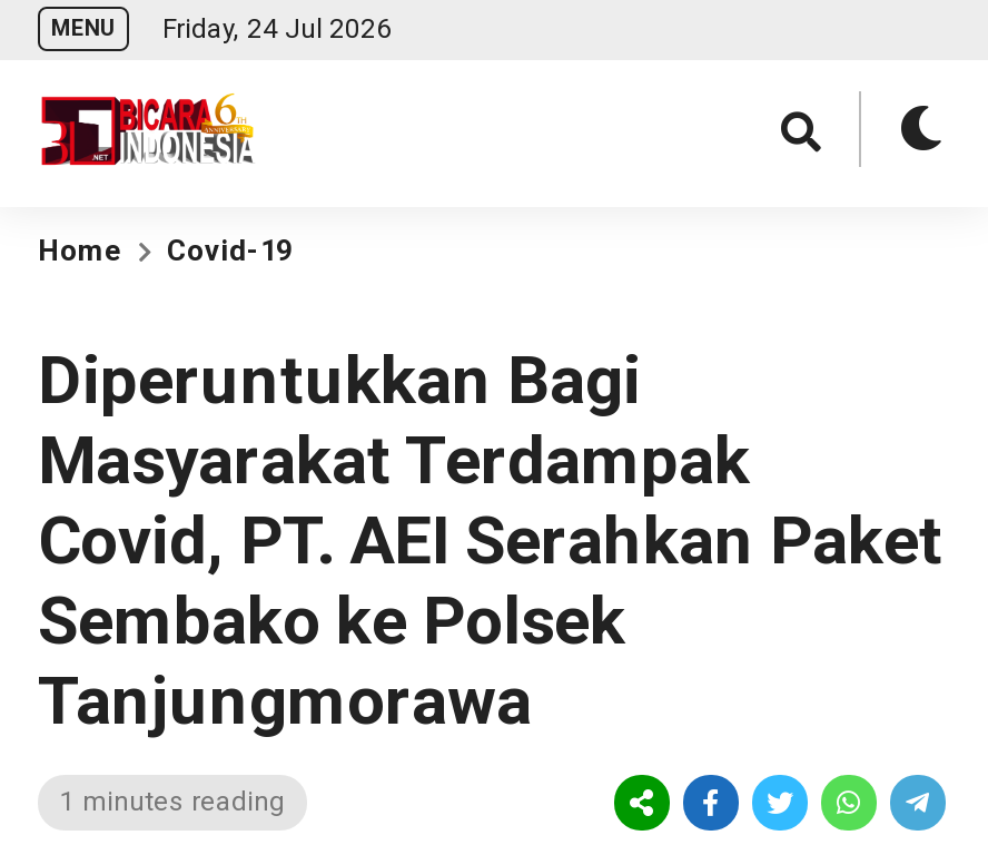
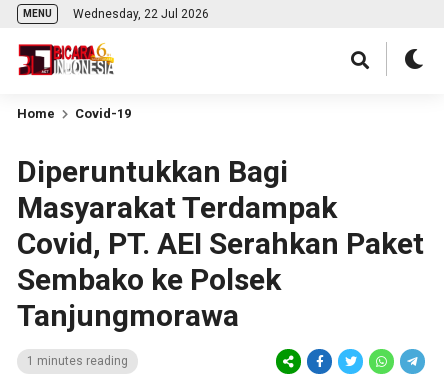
- Friday, 24 Jul 2026
+ Wednesday, 22 Jul 2026
